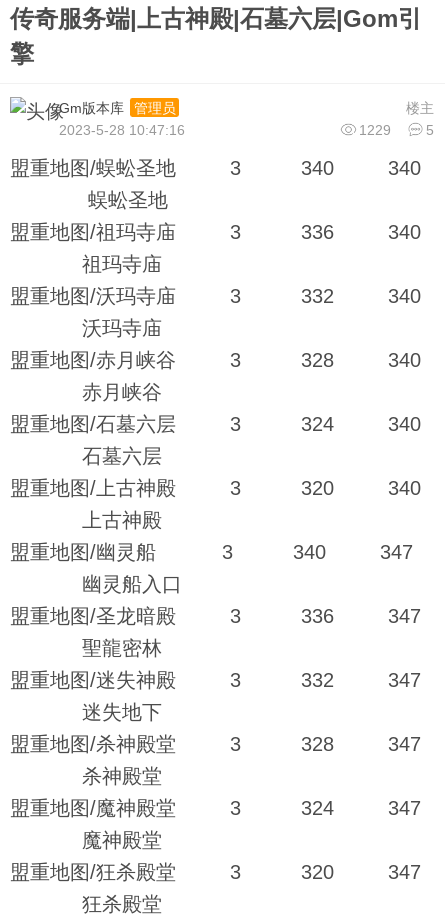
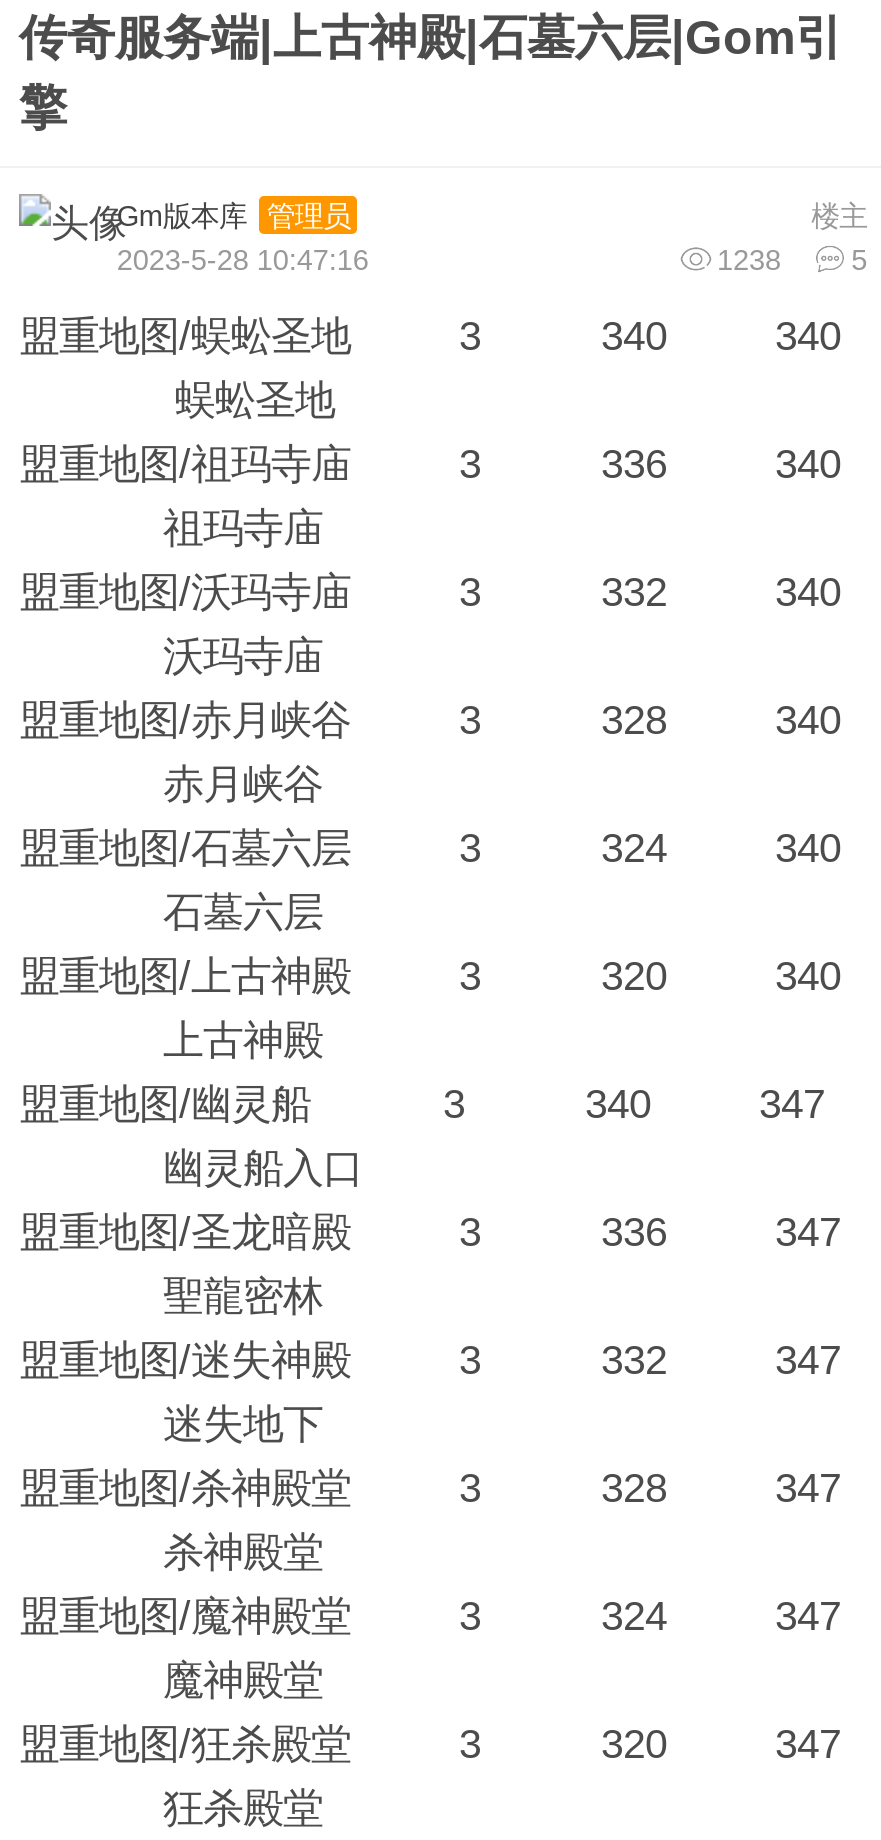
- 1229 5
+ 1238 5
